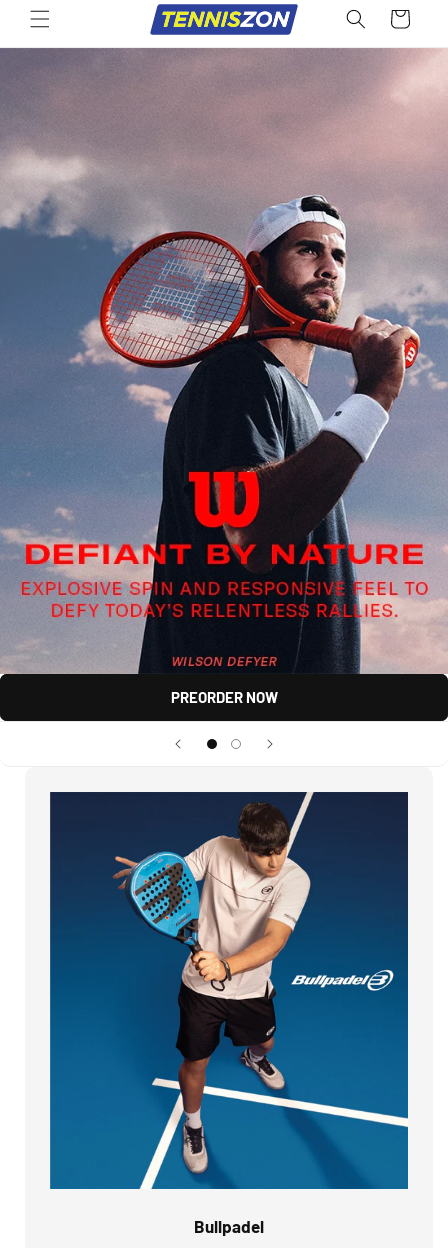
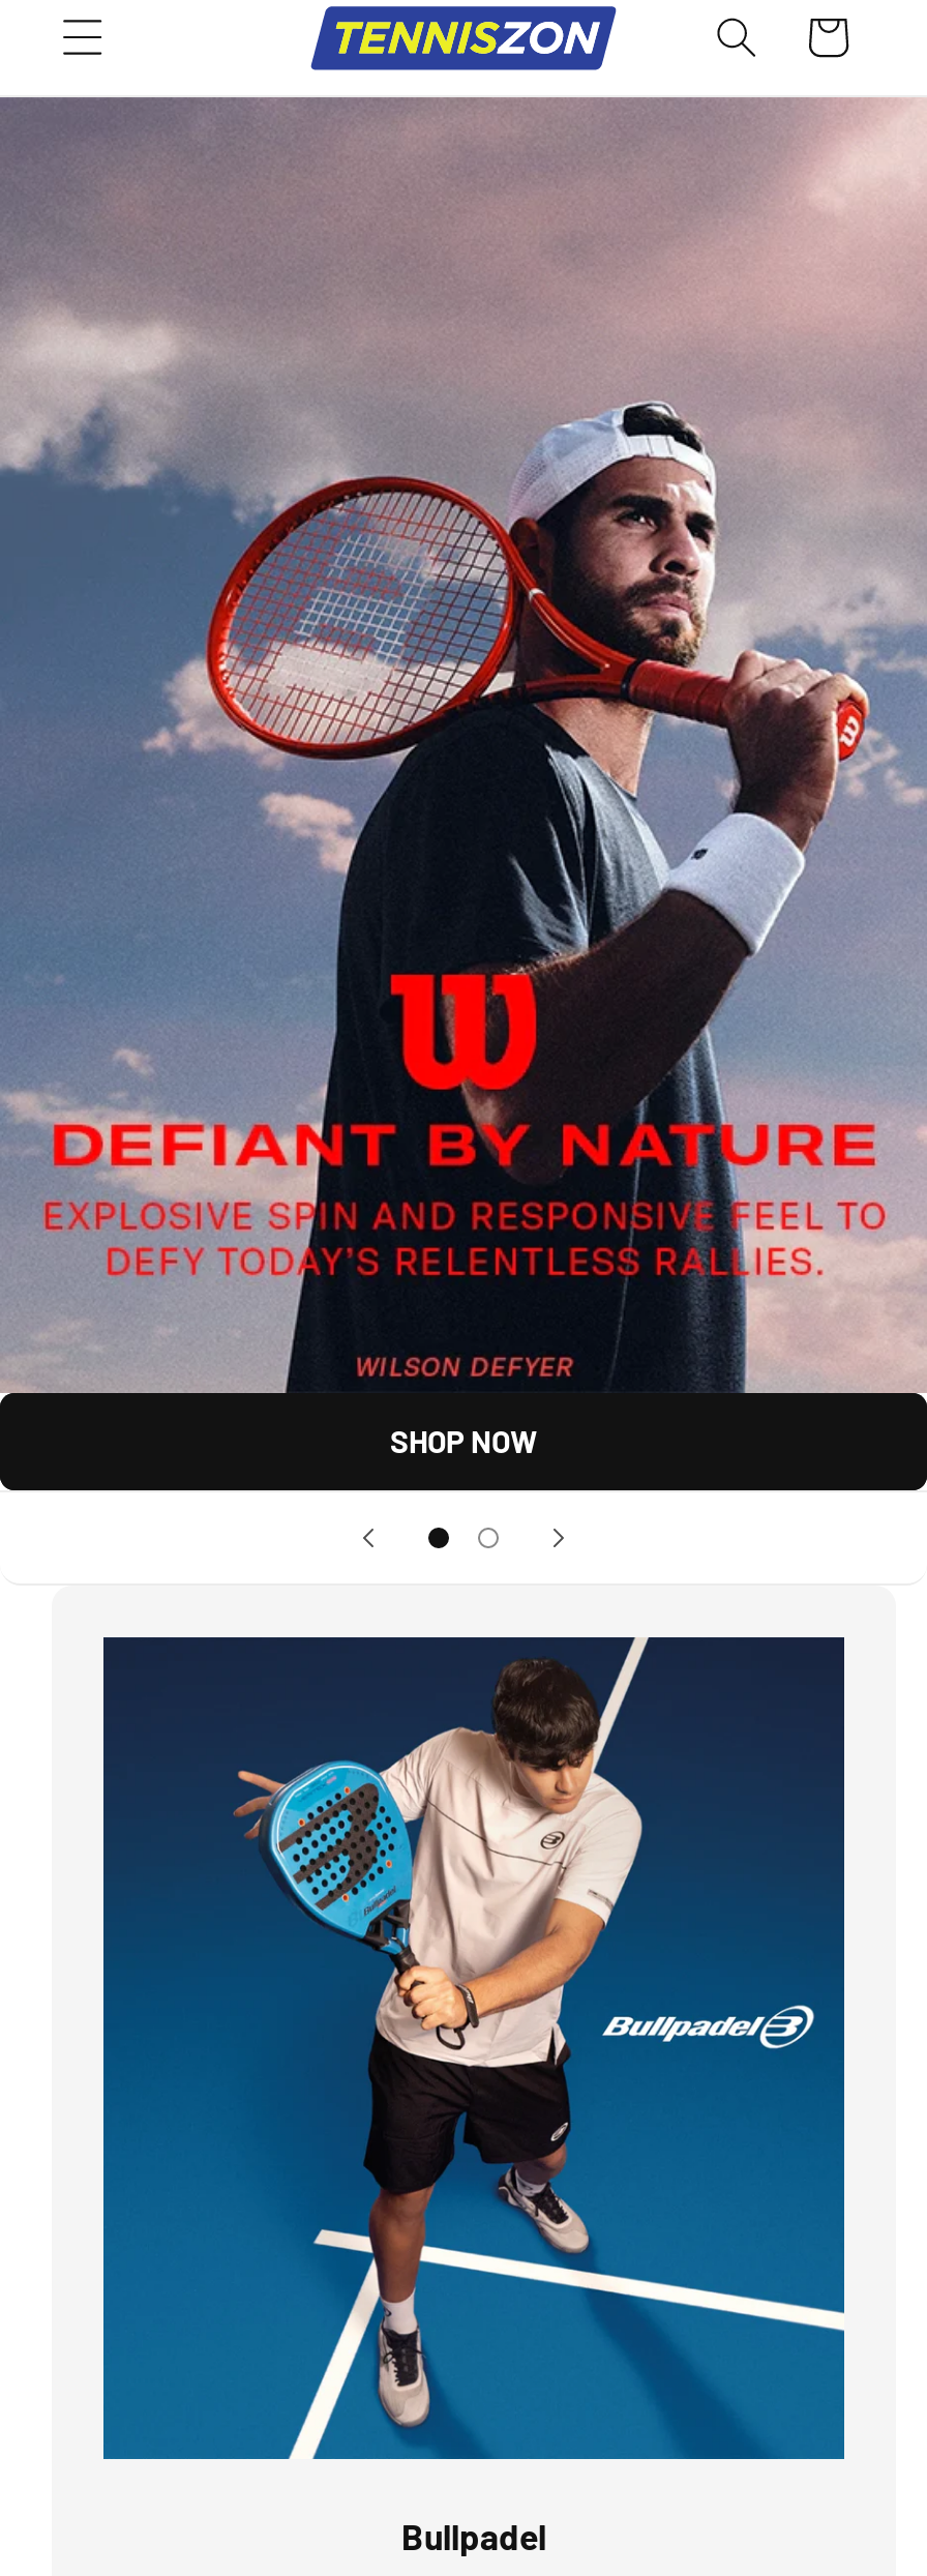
- PREORDER NOW
+ SHOP NOW
